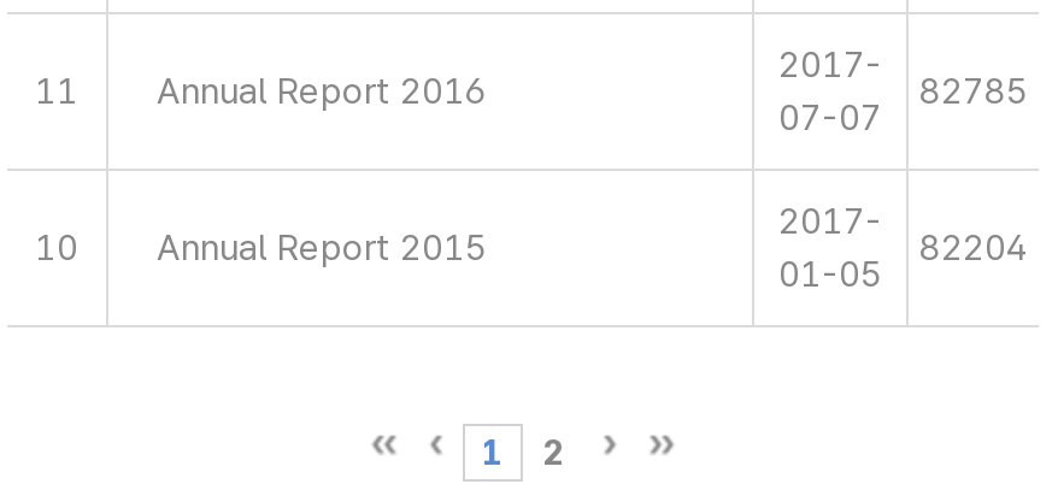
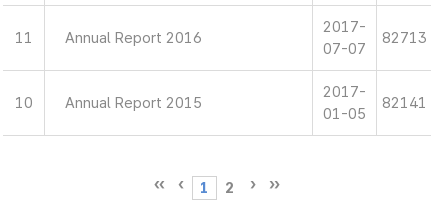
- 82785
+ 82713

- 82204
+ 82141
